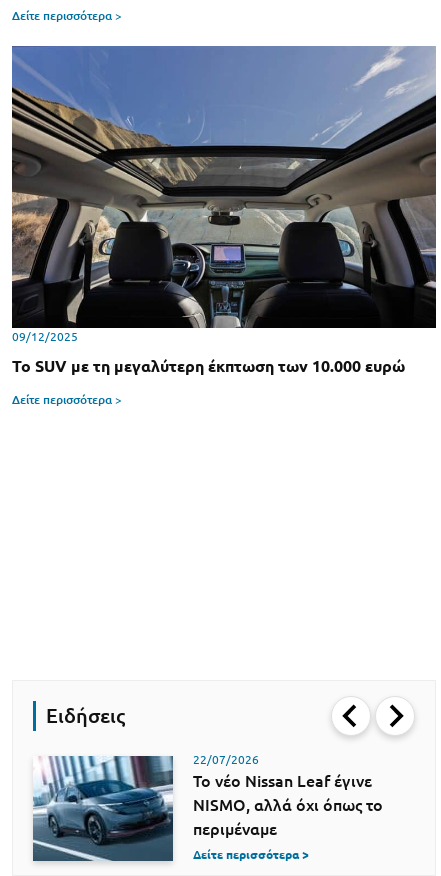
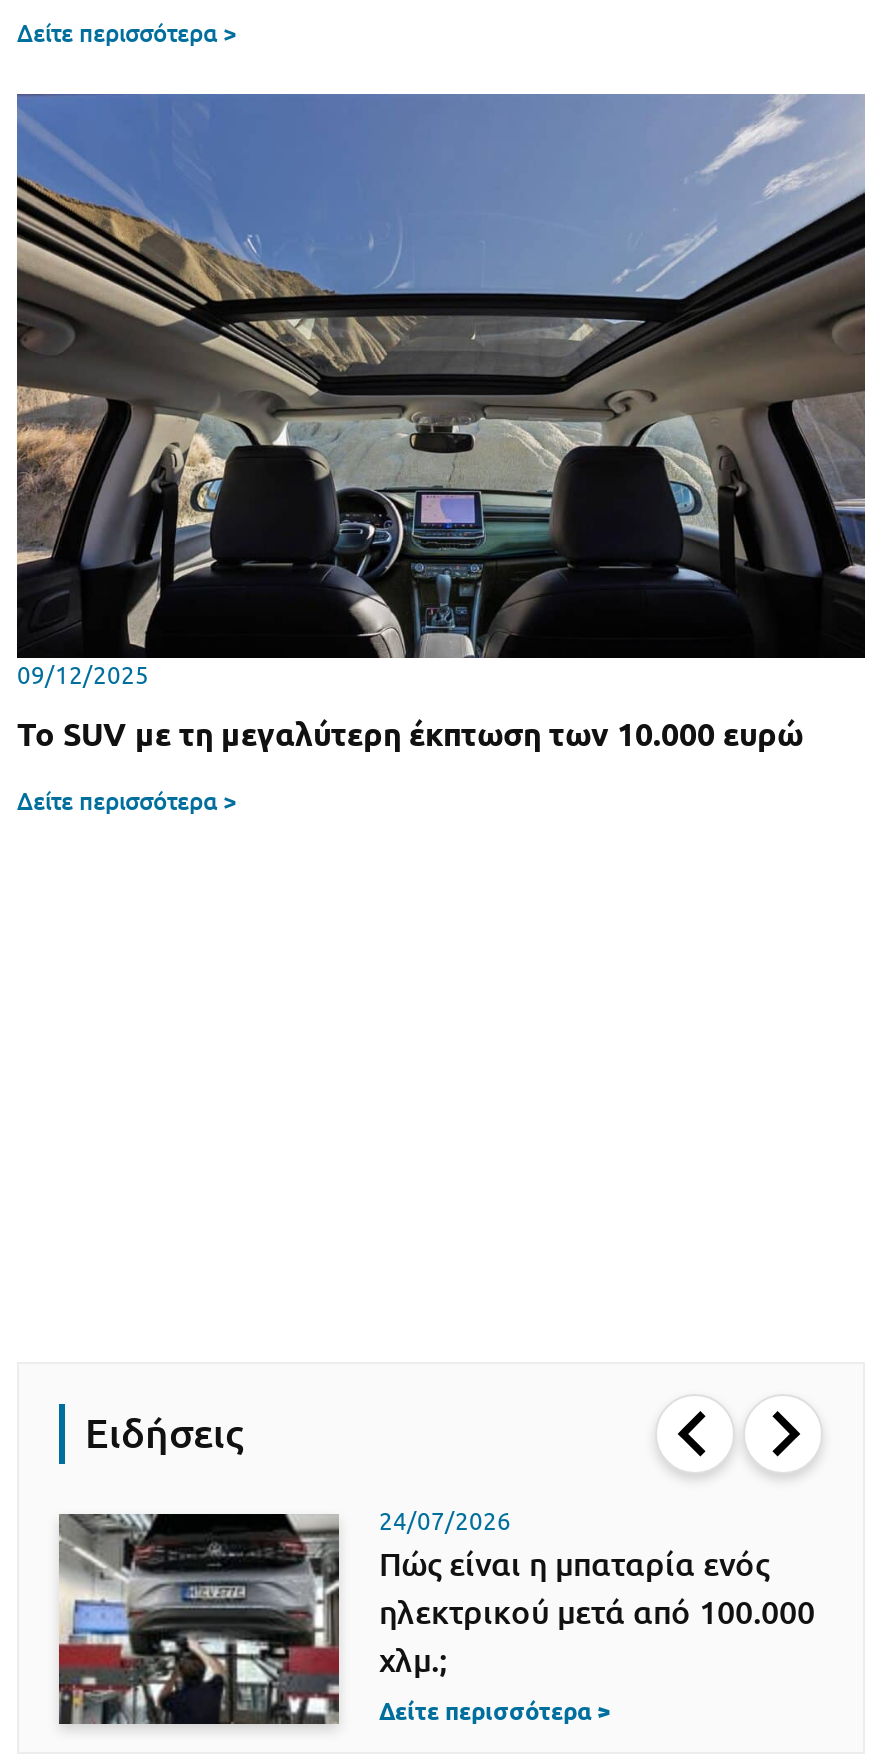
- [image]
- 22/07/2026
- Το νέο Nissan Leaf έγινε
- NISMO, αλλά όχι όπως το
- περιμέναμε
+ [image]
+ 24/07/2026
+ Πώς είναι η μπαταρία ενός
+ ηλεκτρικού μετά από 100.000
+ χλμ.;
